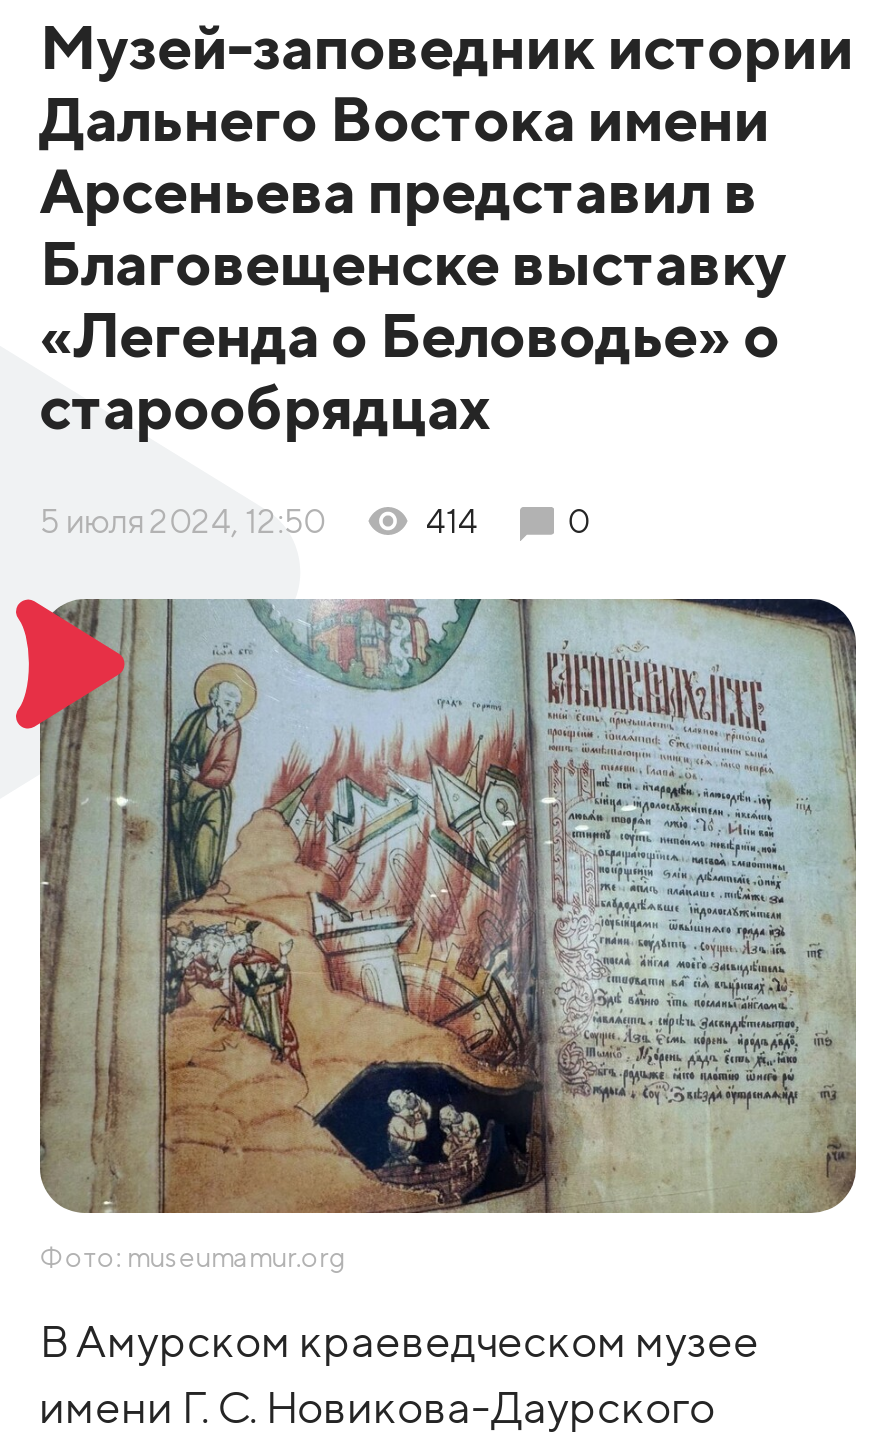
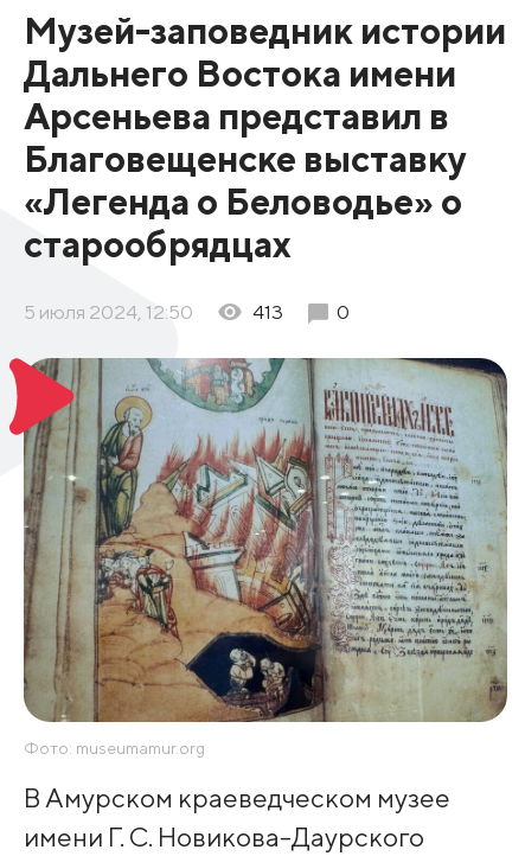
- 414
+ 413
